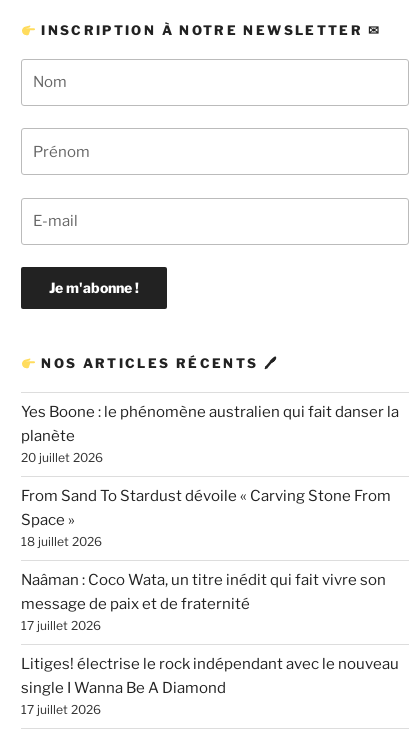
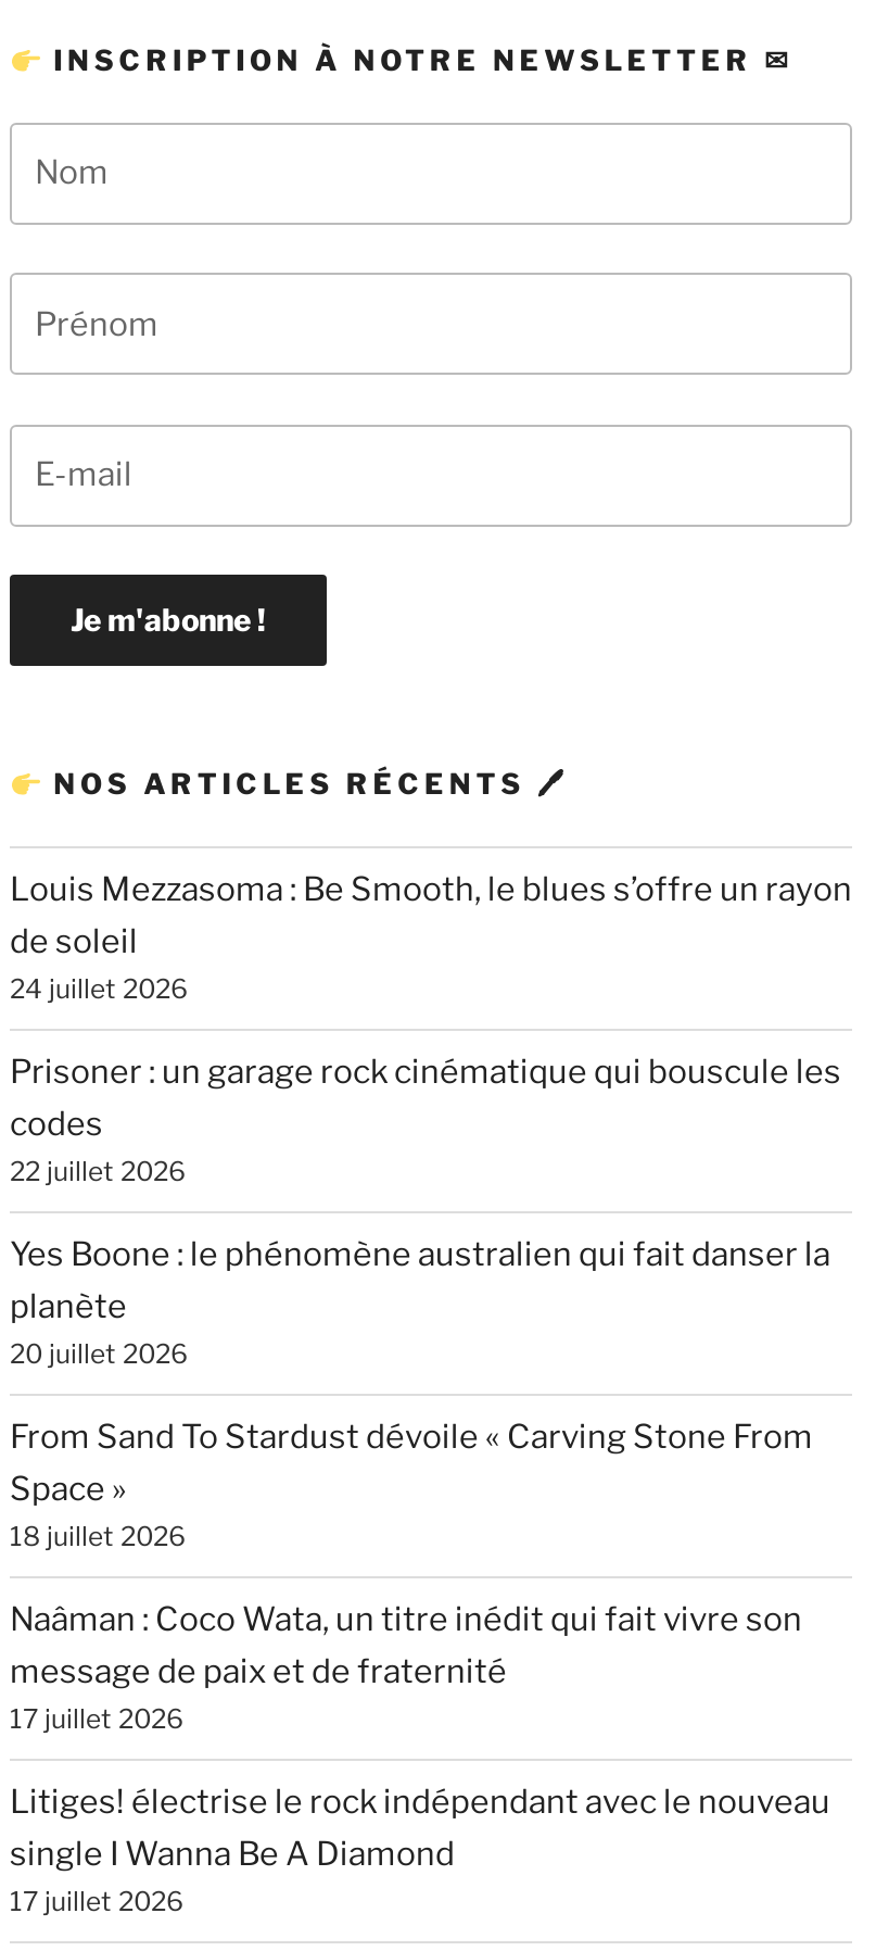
+ Louis Mezzasoma : Be Smooth, le blues s’offre un rayon
+ de soleil
+ 24 juillet 2026
+ Prisoner : un garage rock cinématique qui bouscule les
+ codes
+ 22 juillet 2026
